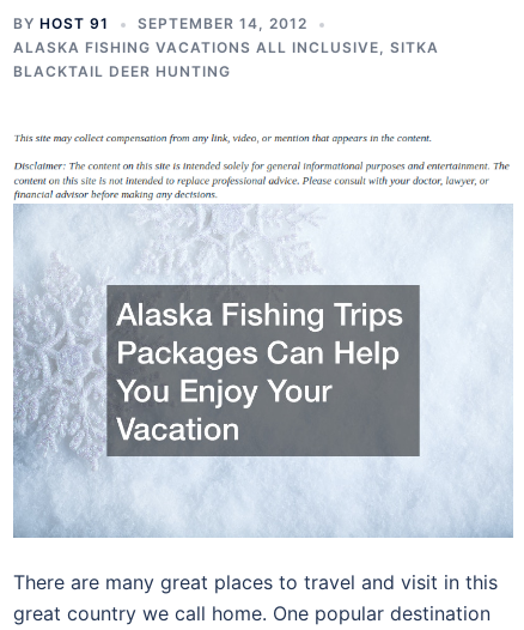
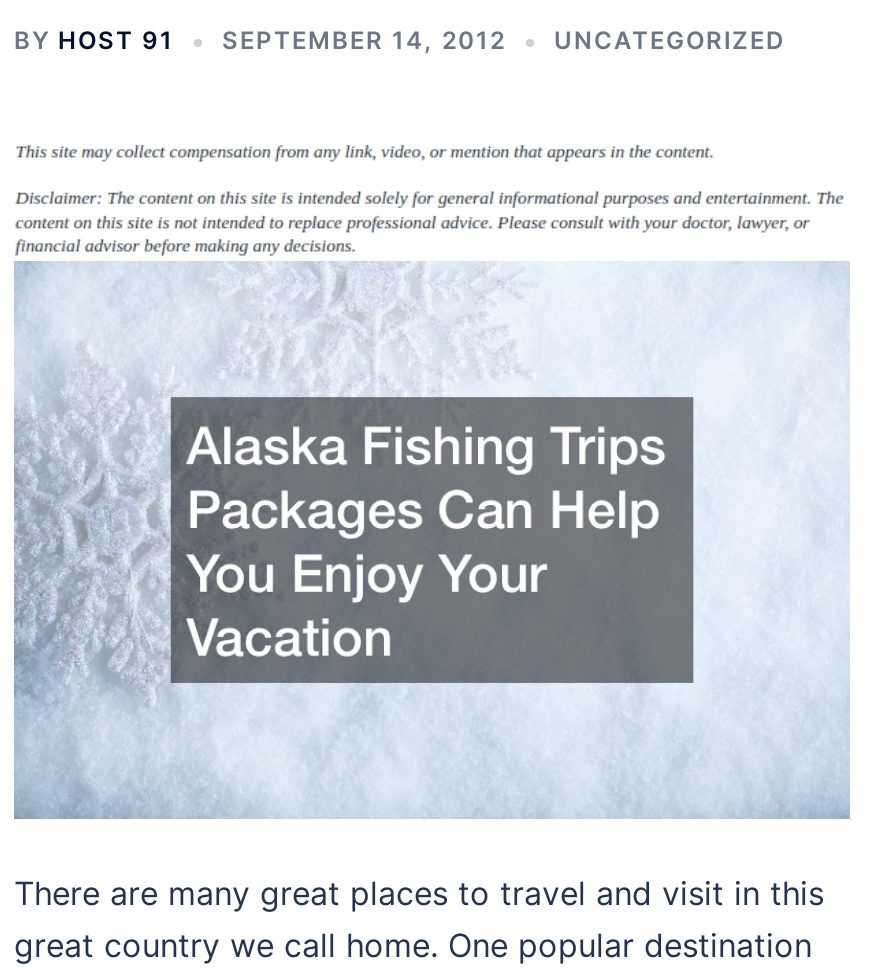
- ALASKA FISHING VACATIONS ALL INCLUSIVE, SITKA
- BLACKTAIL DEER HUNTING
+ UNCATEGORIZED
